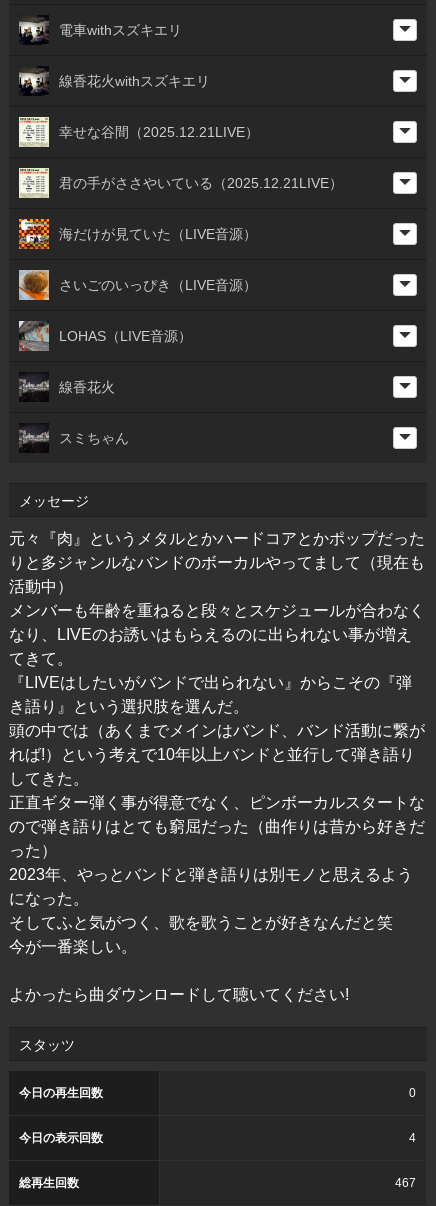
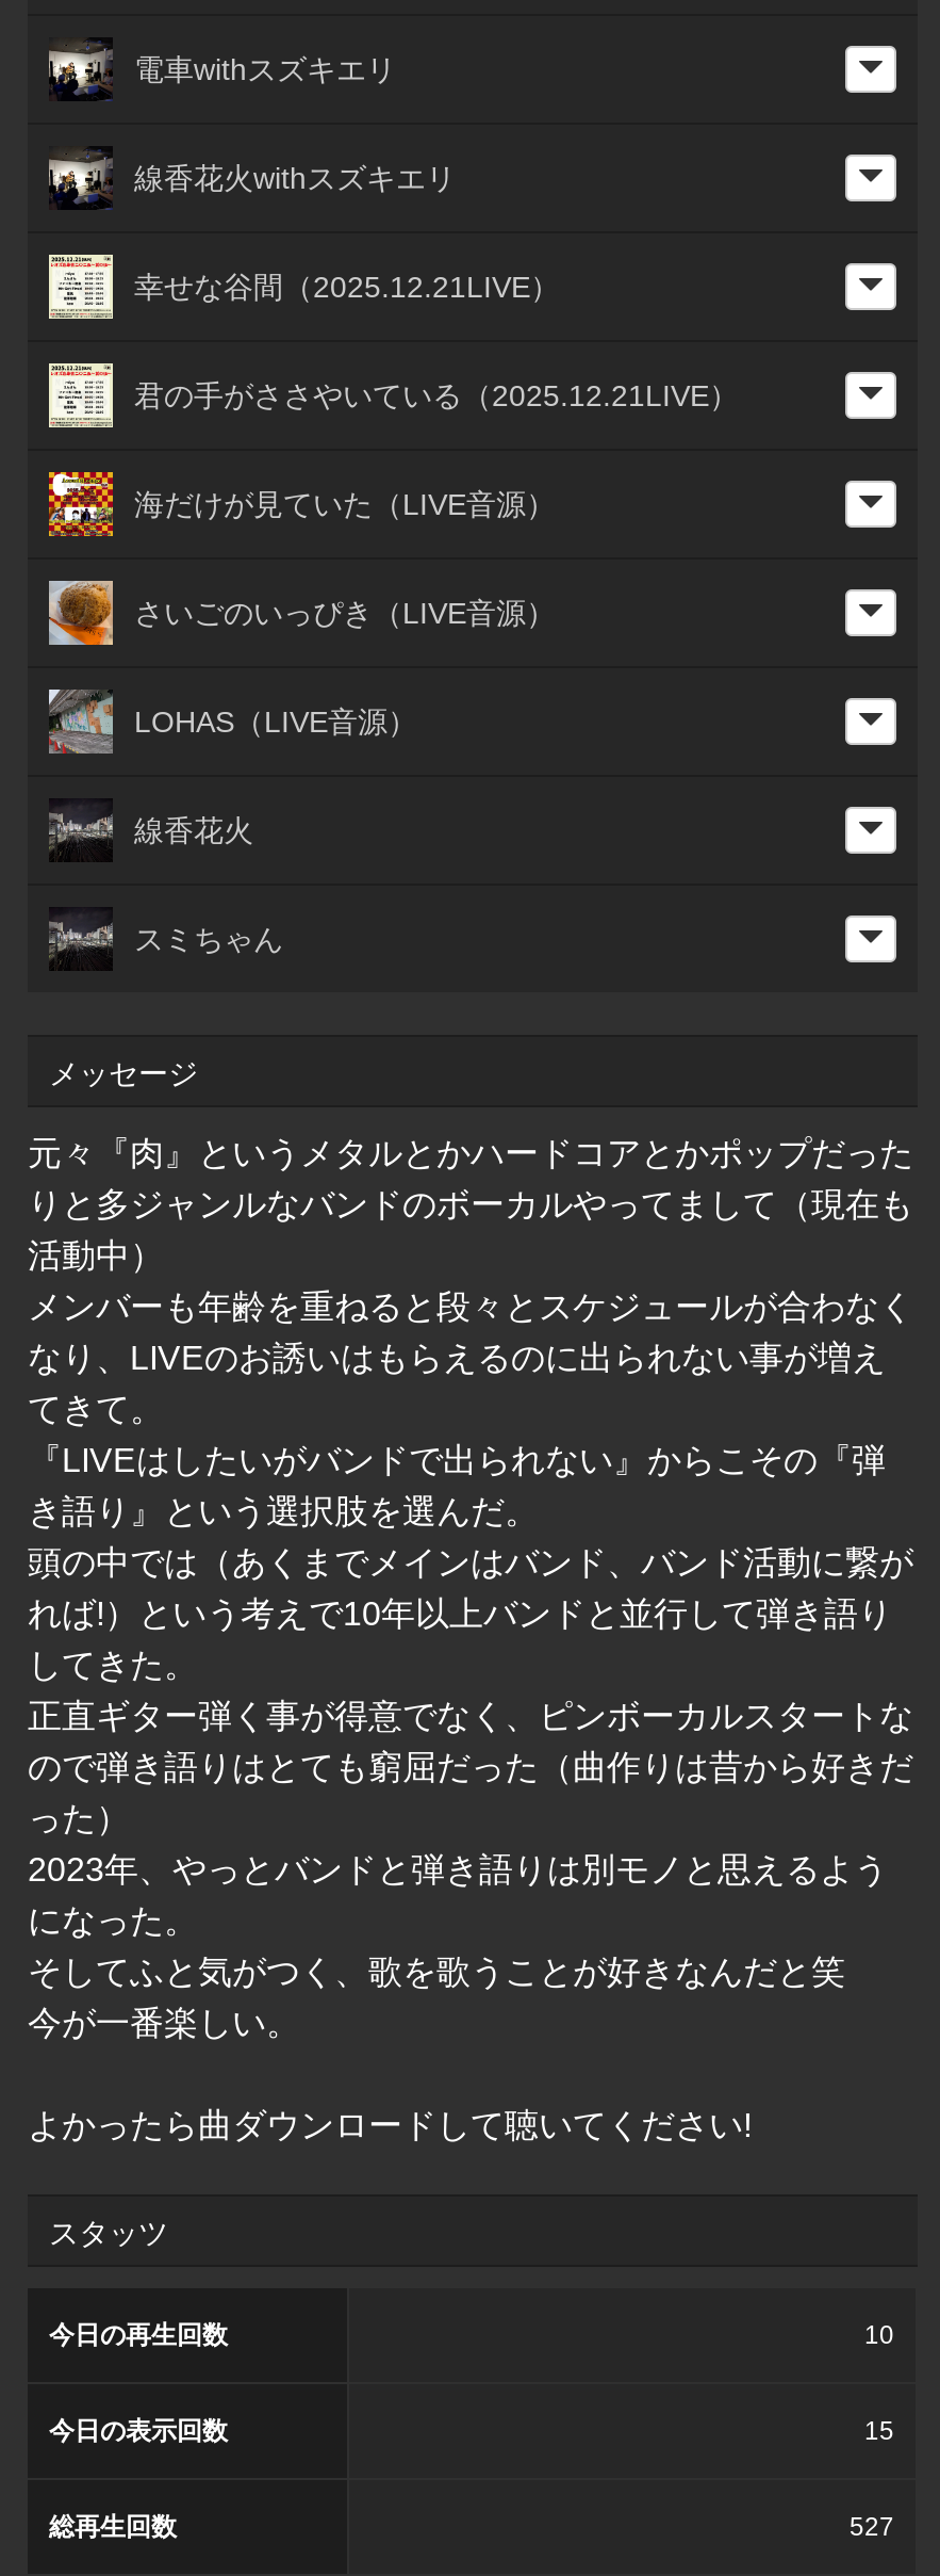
- 0
+ 10

- 4
+ 15

- 467
+ 527
